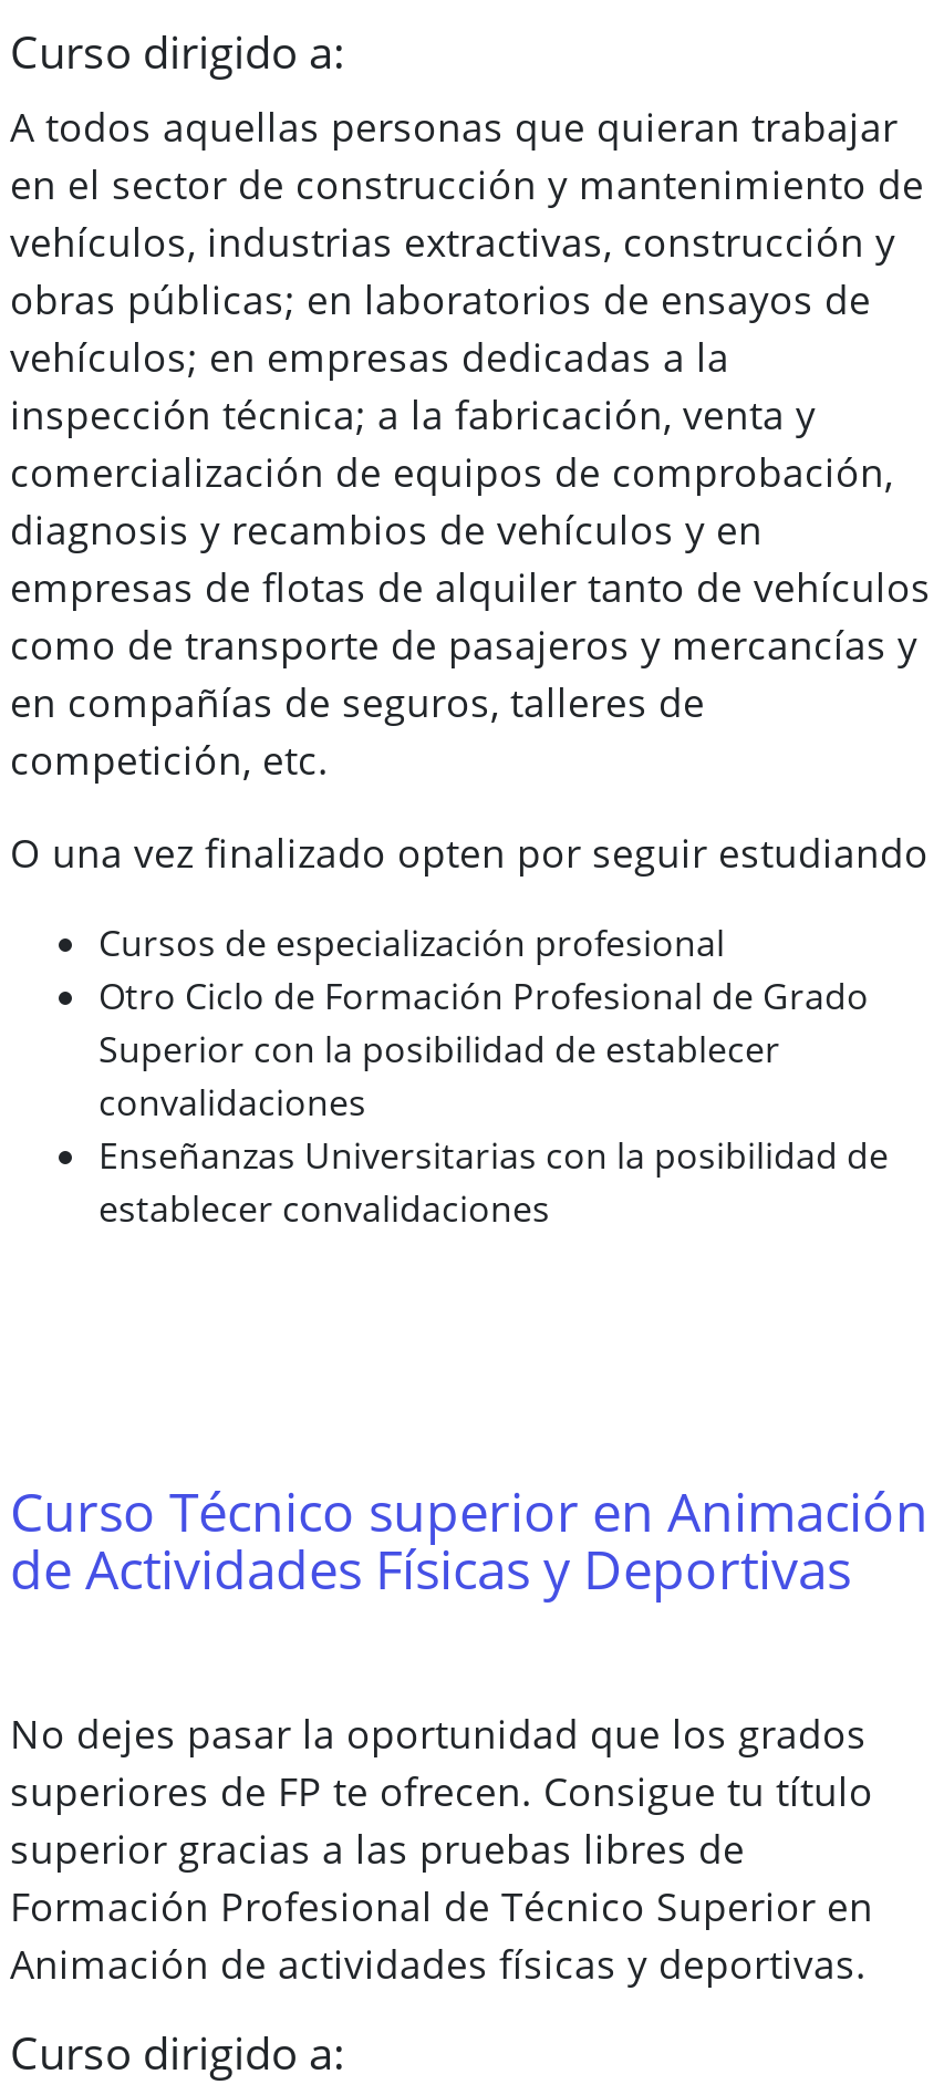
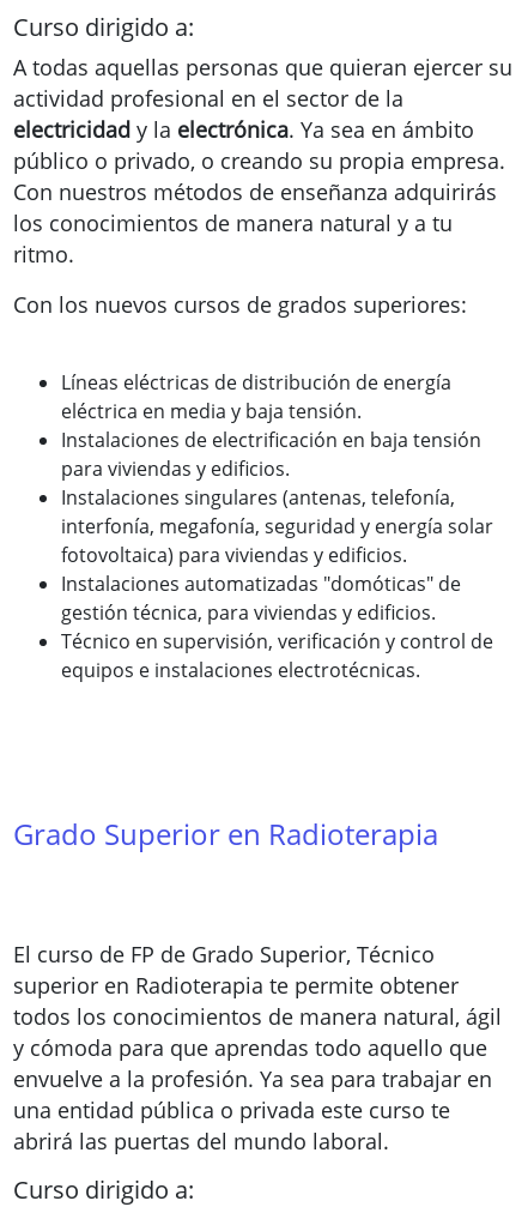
- A todos aquellas personas que quieran trabajar
- en el sector de construcción y mantenimiento de
- vehículos, industrias extractivas, construcción y
- obras públicas; en laboratorios de ensayos de
- vehículos; en empresas dedicadas a la
- inspección técnica; a la fabricación, venta y
- comercialización de equipos de comprobación,
- diagnosis y recambios de vehículos y en
- empresas de flotas de alquiler tanto de vehículos
- como de transporte de pasajeros y mercancías y
- en compañías de seguros, talleres de
- competición, etc.
+ A todas aquellas personas que quieran ejercer su
+ actividad profesional en el sector de la
+ electricidad y la electrónica. Ya sea en ámbito
+ público o privado, o creando su propia empresa.
+ Con nuestros métodos de enseñanza adquirirás
+ los conocimientos de manera natural y a tu
+ ritmo.

- O una vez finalizado opten por seguir estudiando
+ Con los nuevos cursos de grados superiores:

- Cursos de especialización profesional
- Otro Ciclo de Formación Profesional de Grado
- Superior con la posibilidad de establecer
- convalidaciones
- Enseñanzas Universitarias con la posibilidad de
- establecer convalidaciones
+ Líneas eléctricas de distribución de energía
+ eléctrica en media y baja tensión.
+ Instalaciones de electrificación en baja tensión
+ para viviendas y edificios.
+ Instalaciones singulares (antenas, telefonía,
+ interfonía, megafonía, seguridad y energía solar
+ fotovoltaica) para viviendas y edificios.
+ Instalaciones automatizadas "domóticas" de
+ gestión técnica, para viviendas y edificios.
+ Técnico en supervisión, verificación y control de
+ equipos e instalaciones electrotécnicas.

- Curso Técnico superior en Animación
- de Actividades Físicas y Deportivas
+ Grado Superior en Radioterapia

- No dejes pasar la oportunidad que los grados
- superiores de FP te ofrecen. Consigue tu título
- superior gracias a las pruebas libres de
- Formación Profesional de Técnico Superior en
- Animación de actividades físicas y deportivas.
+ El curso de FP de Grado Superior, Técnico
+ superior en Radioterapia te permite obtener
+ todos los conocimientos de manera natural, ágil
+ y cómoda para que aprendas todo aquello que
+ envuelve a la profesión. Ya sea para trabajar en
+ una entidad pública o privada este curso te
+ abrirá las puertas del mundo laboral.
